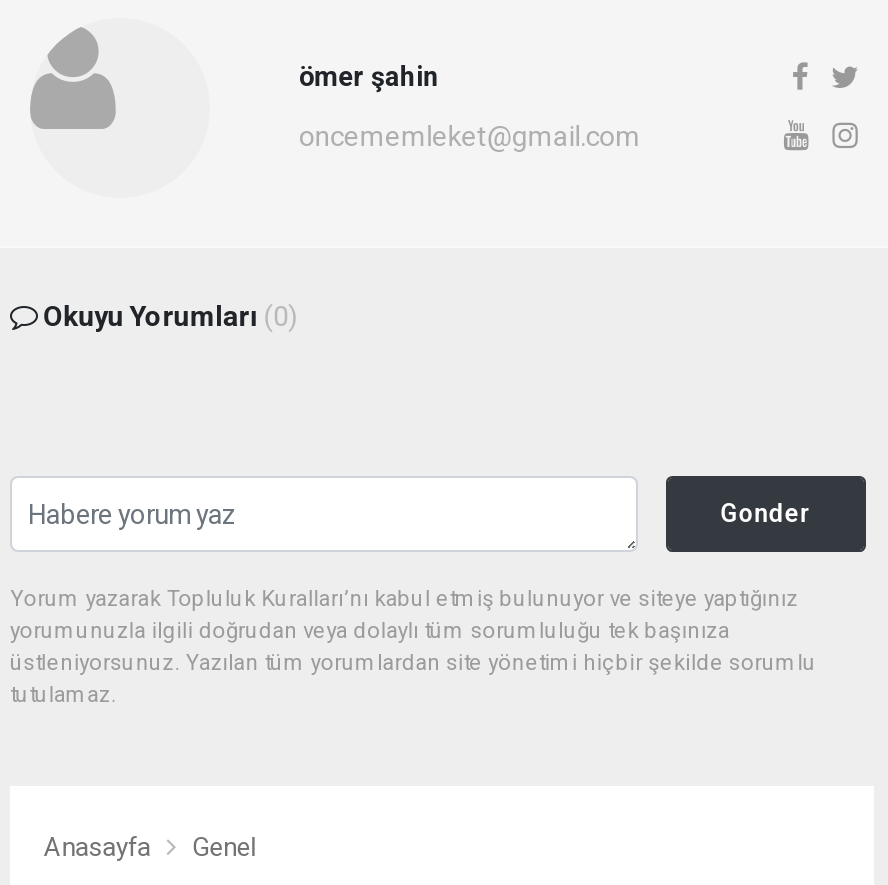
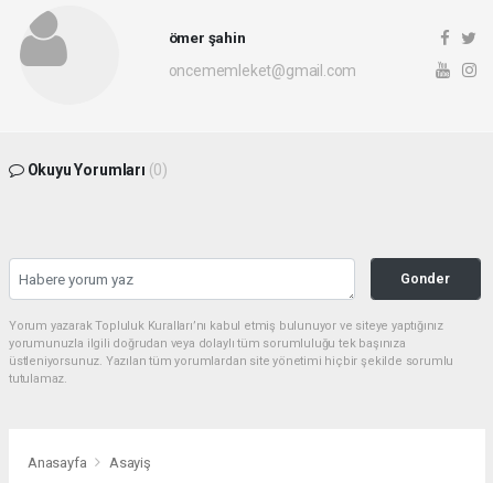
- Genel
+ Asayiş
